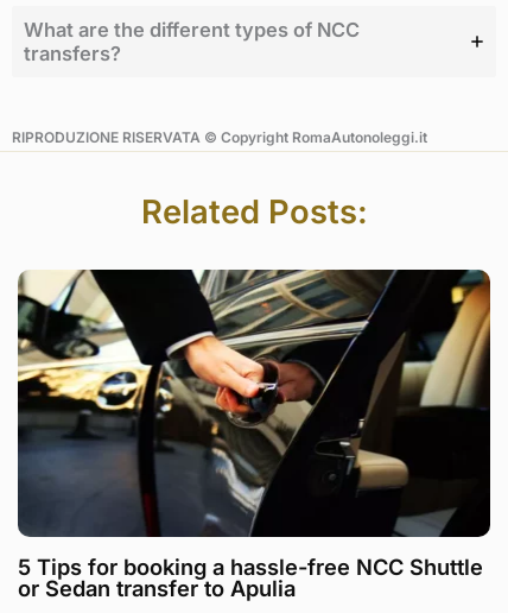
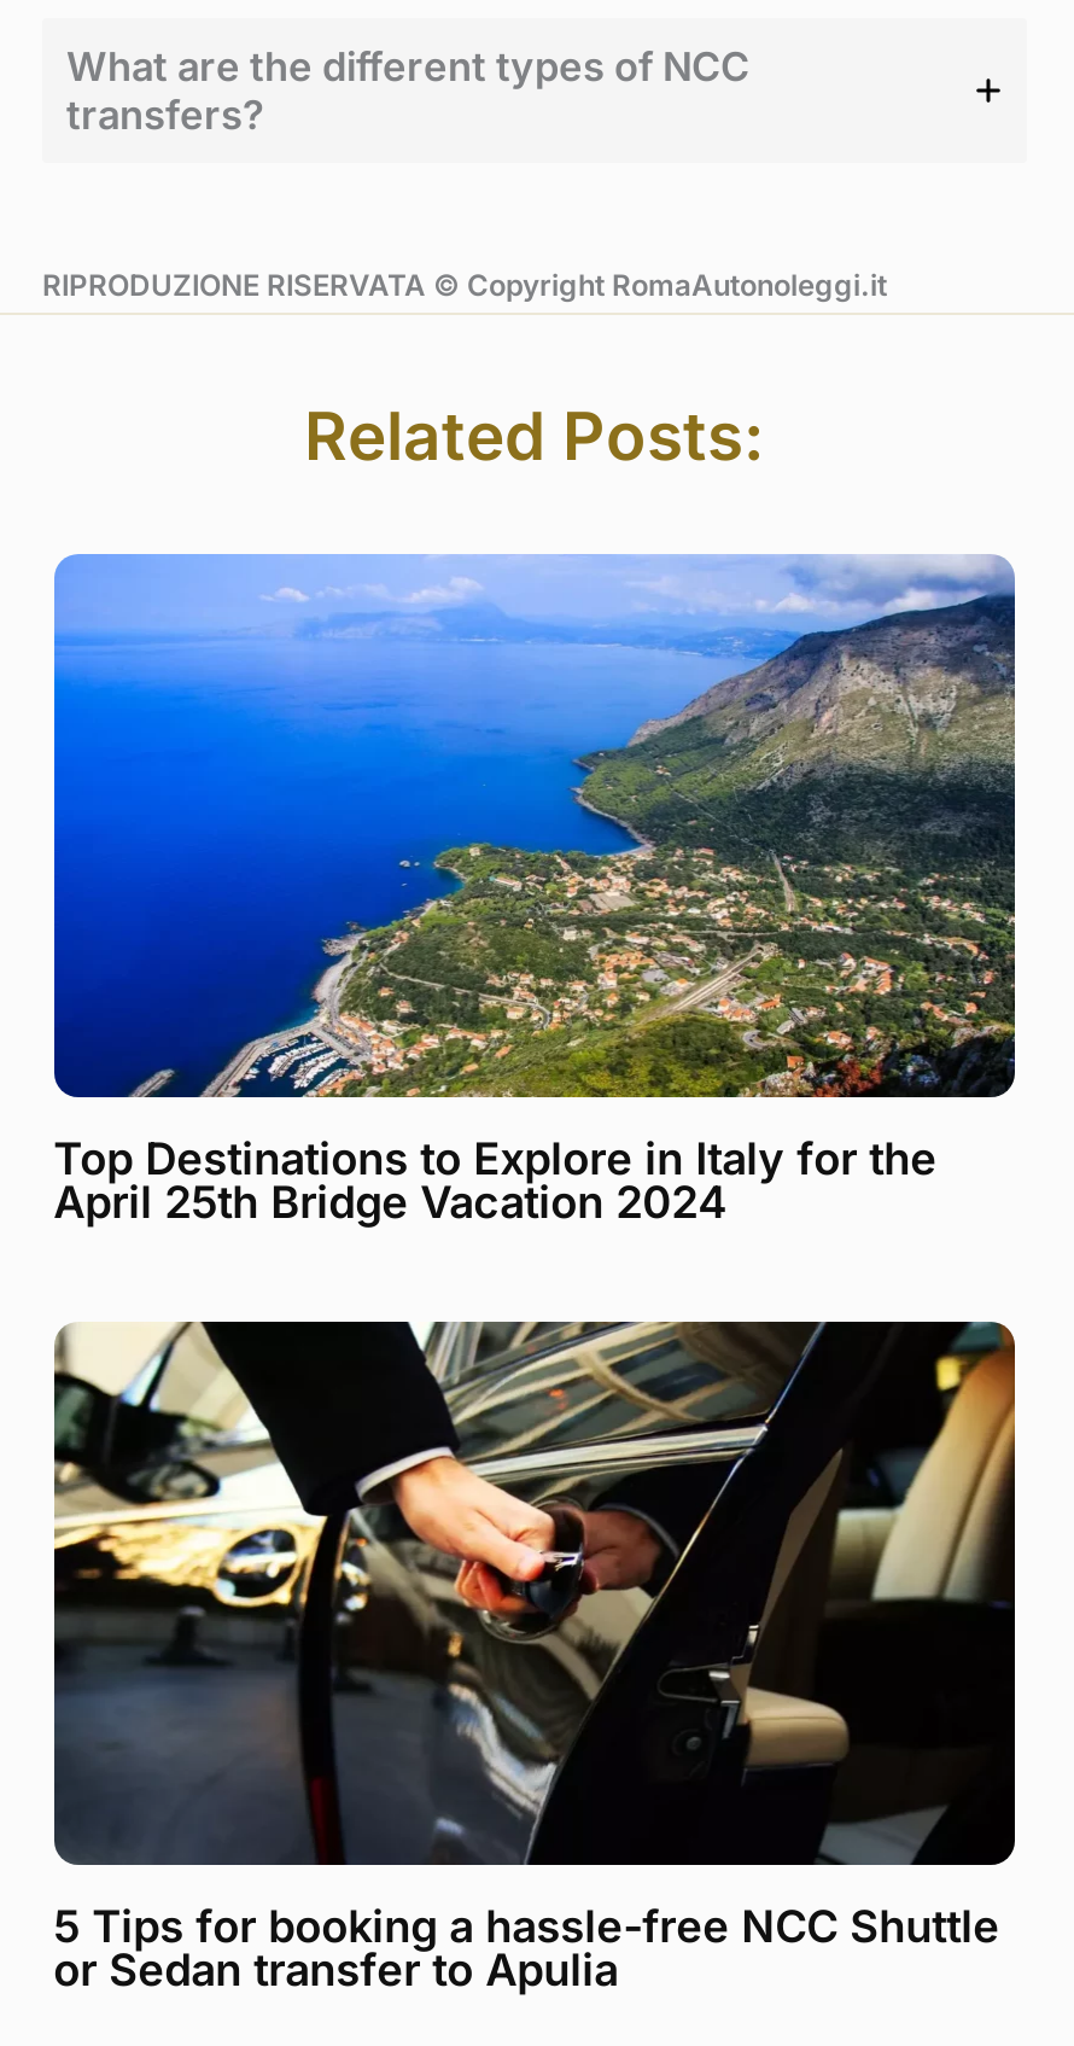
+ [image]
+ Top Destinations to Explore in Italy for the
+ April 25th Bridge Vacation 2024
